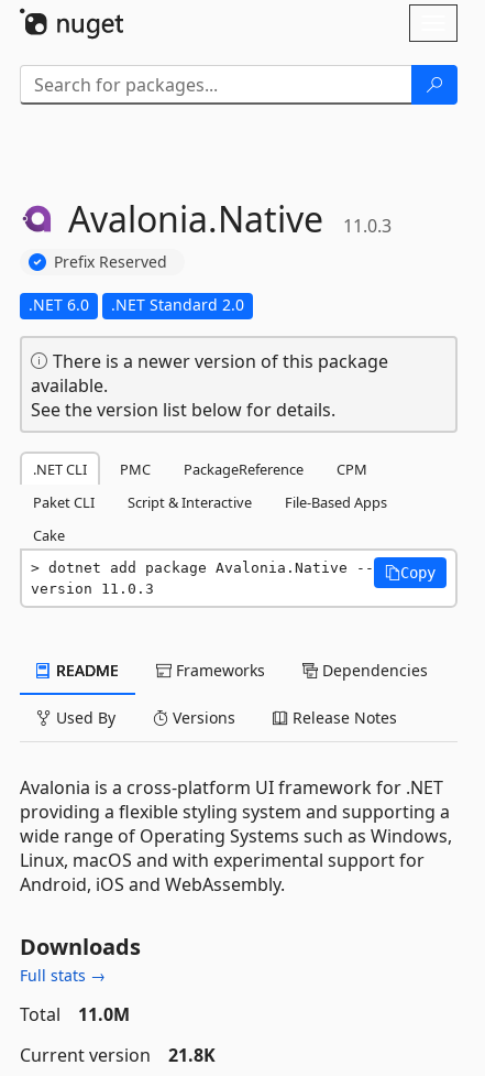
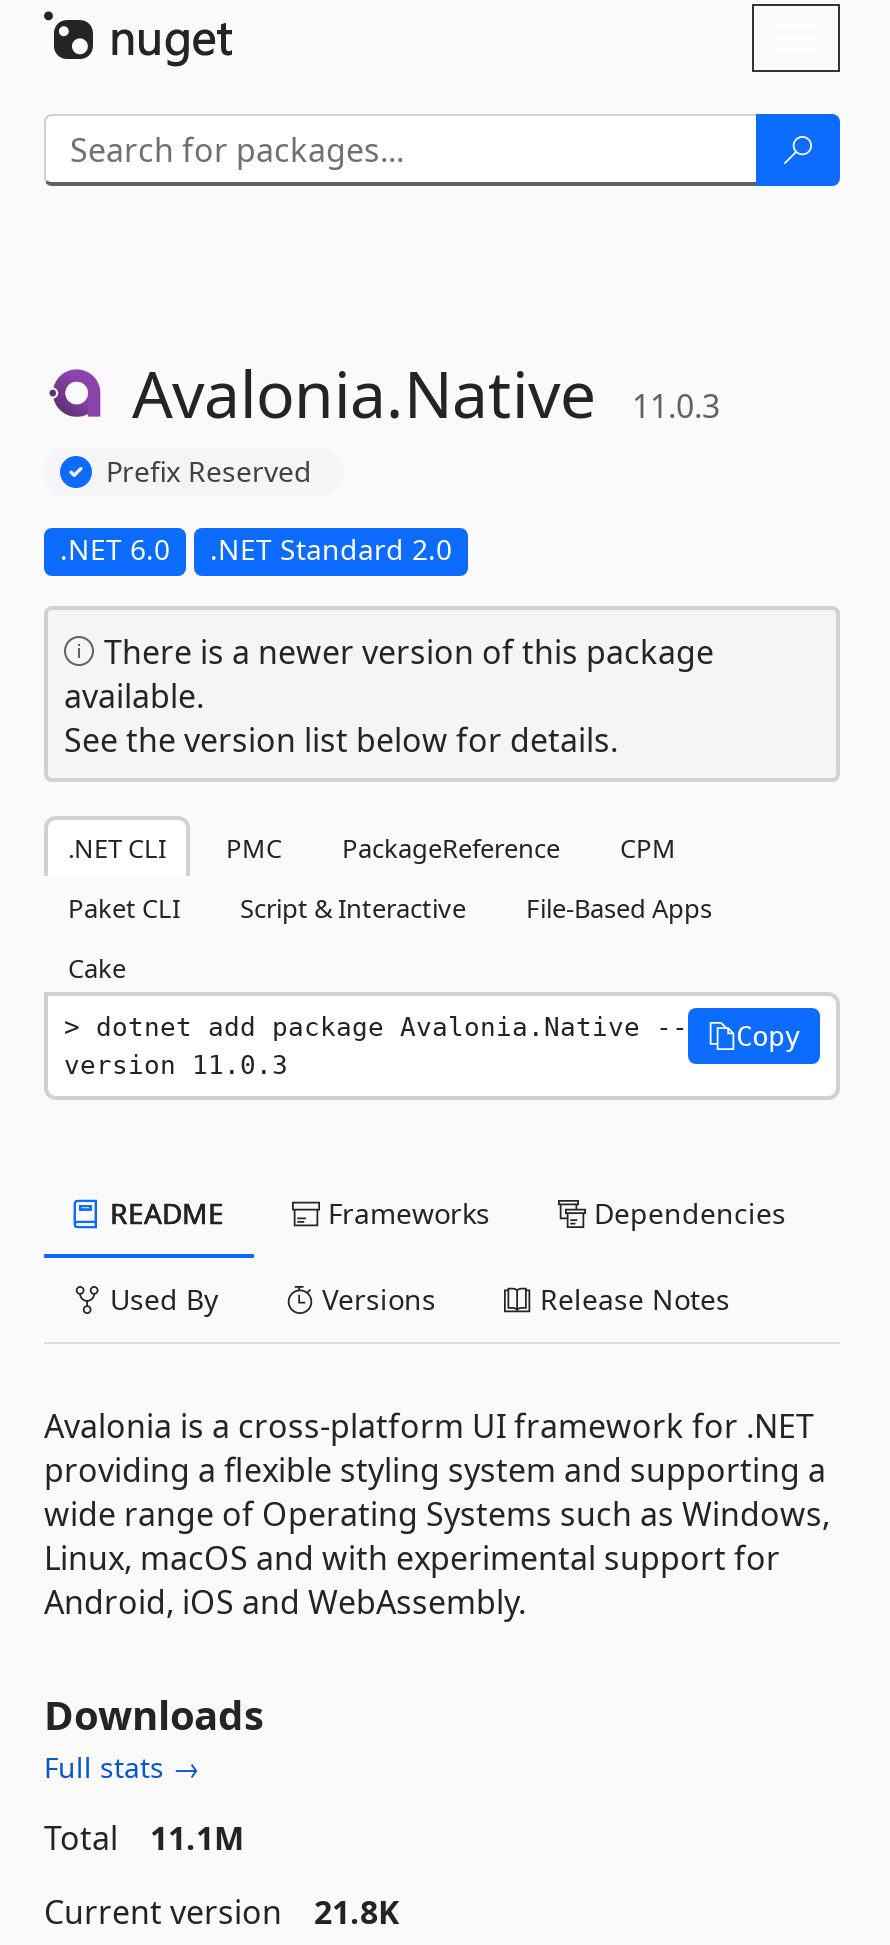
- Total 11.0M
+ Total 11.1M
